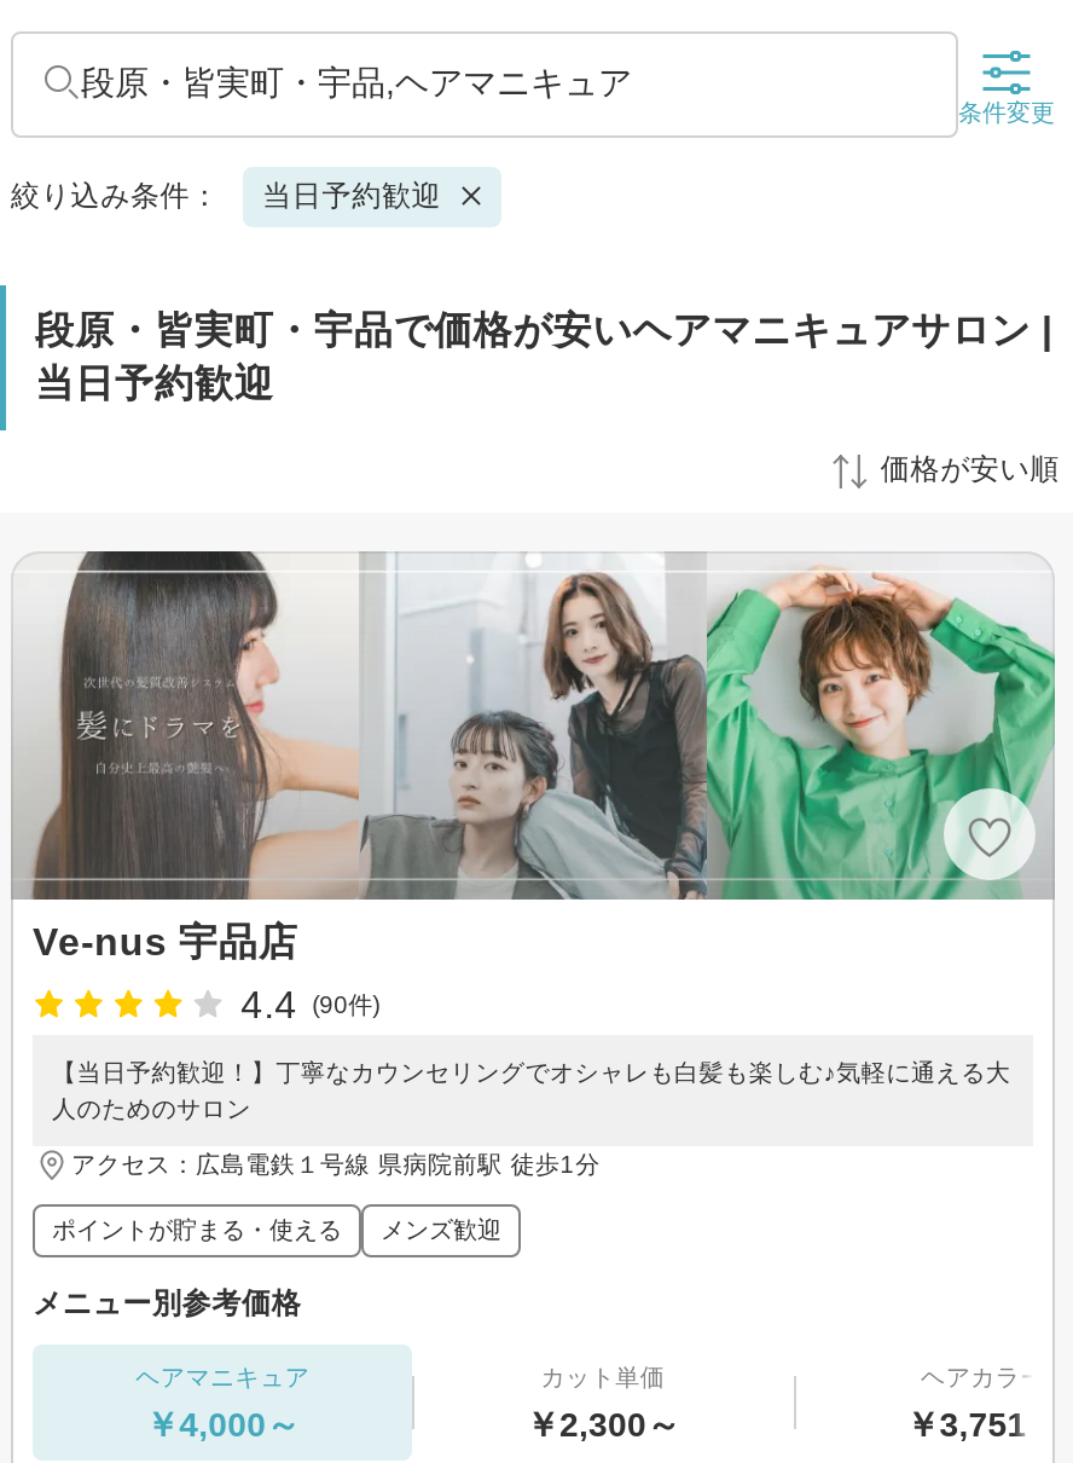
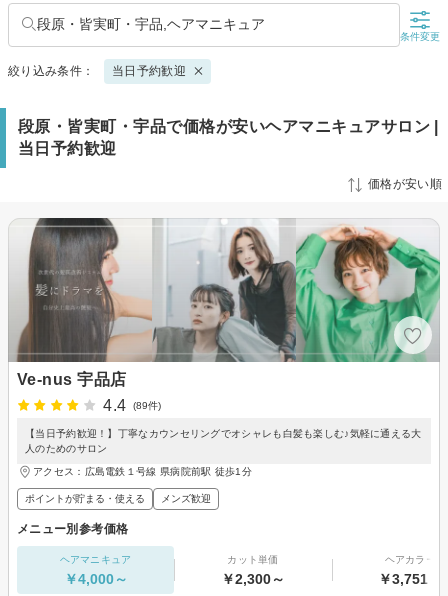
- 4.4 (90件)
+ 4.4 (89件)
